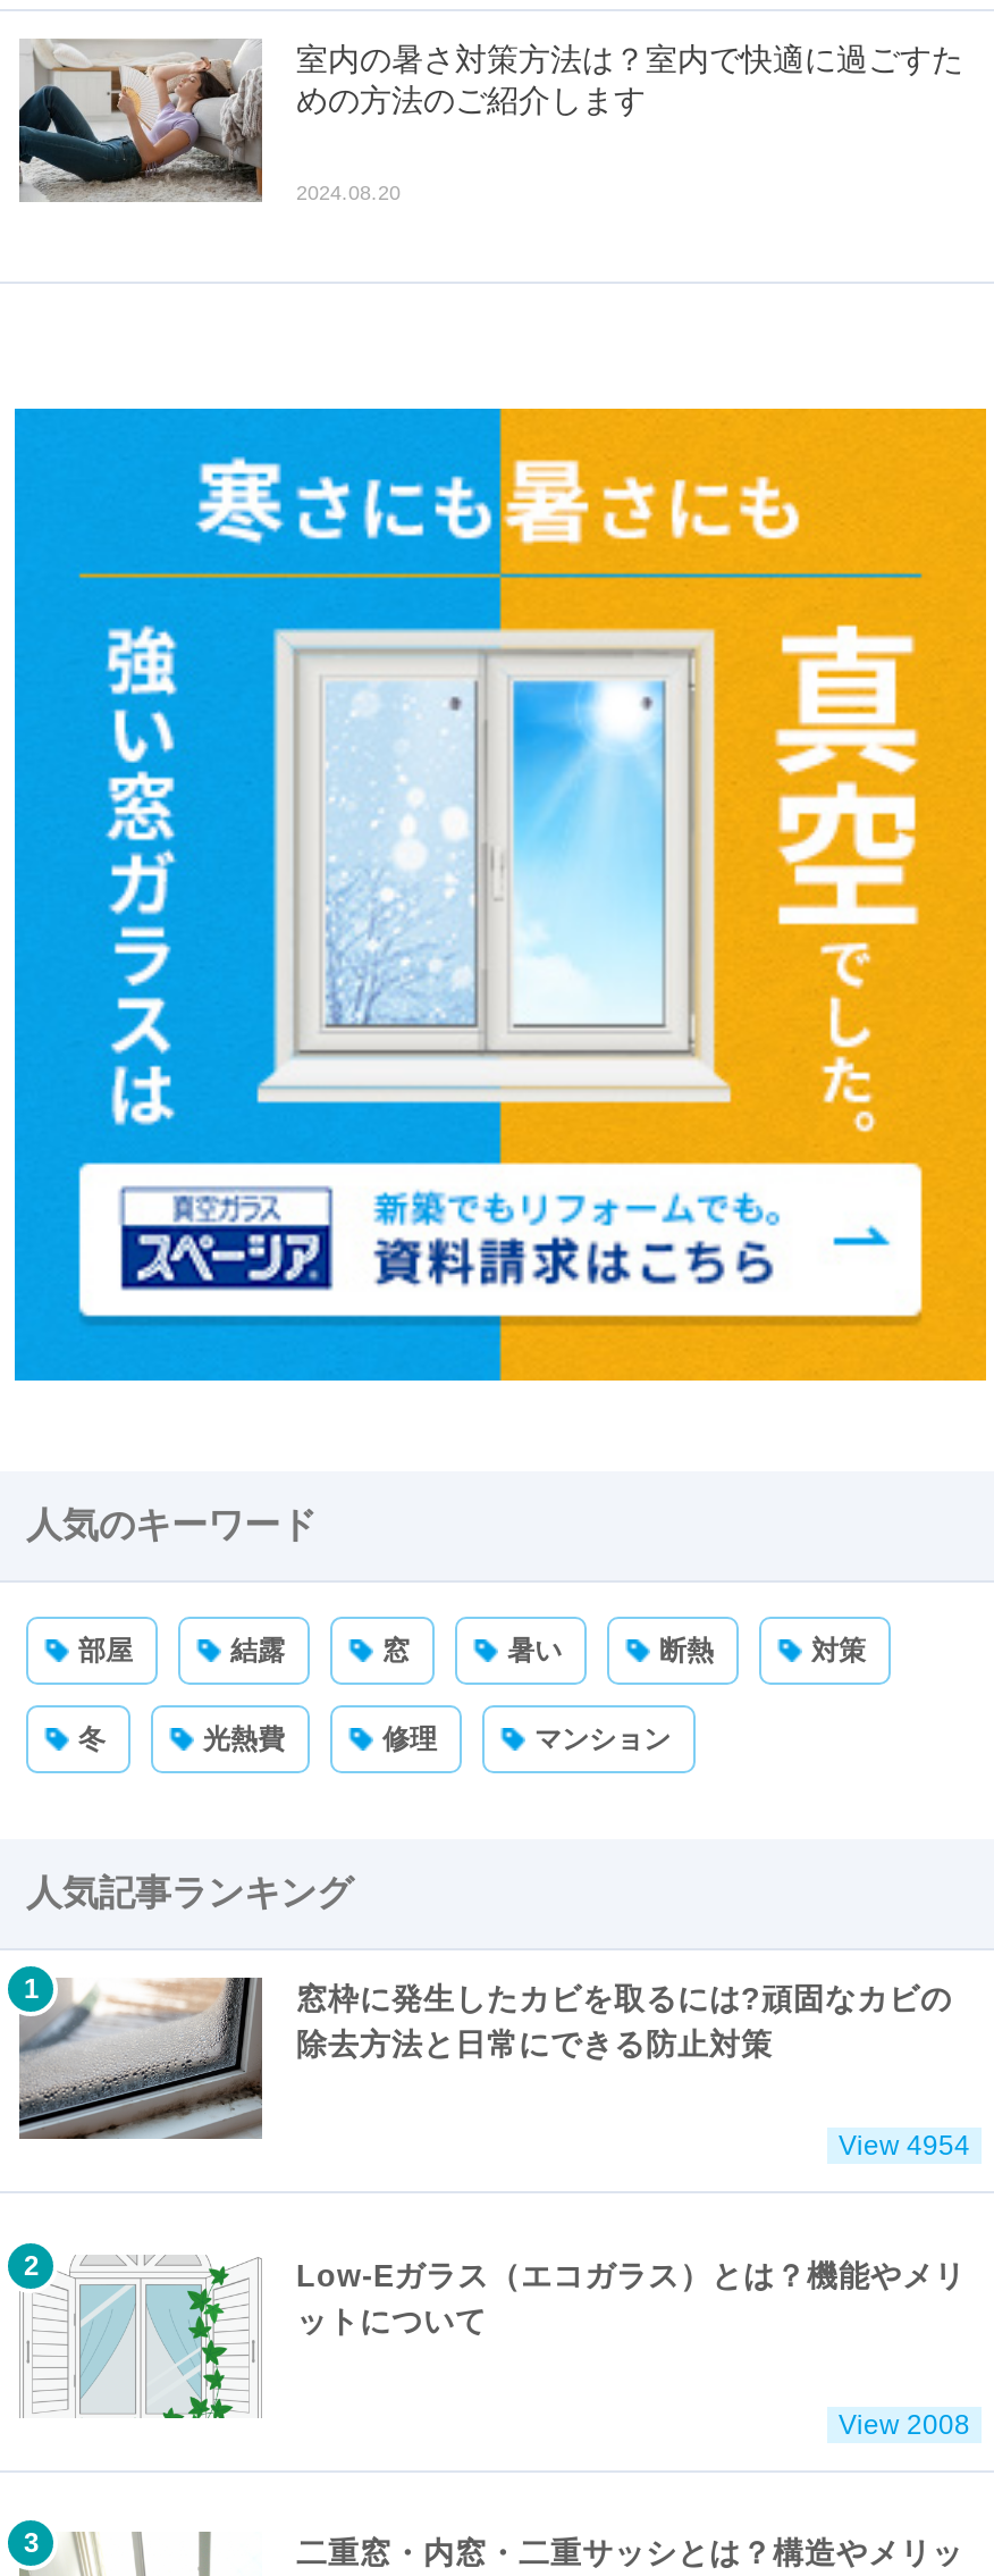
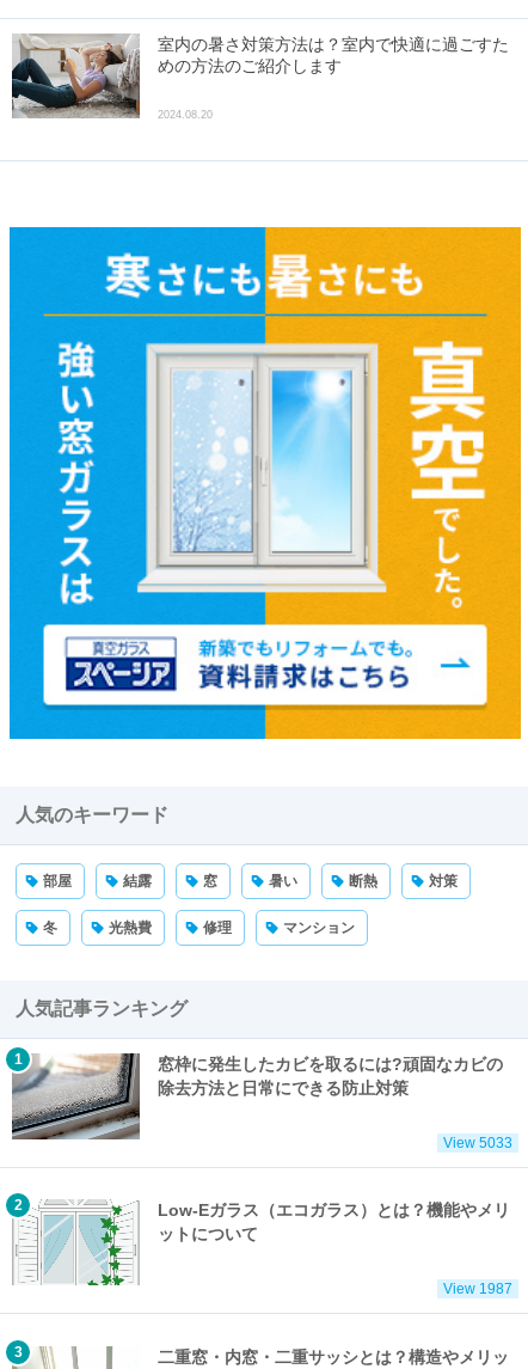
- View 4954
+ View 5033

- View 2008
+ View 1987
